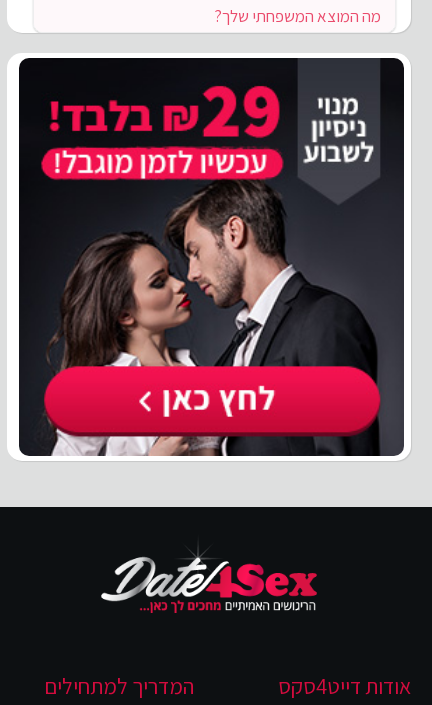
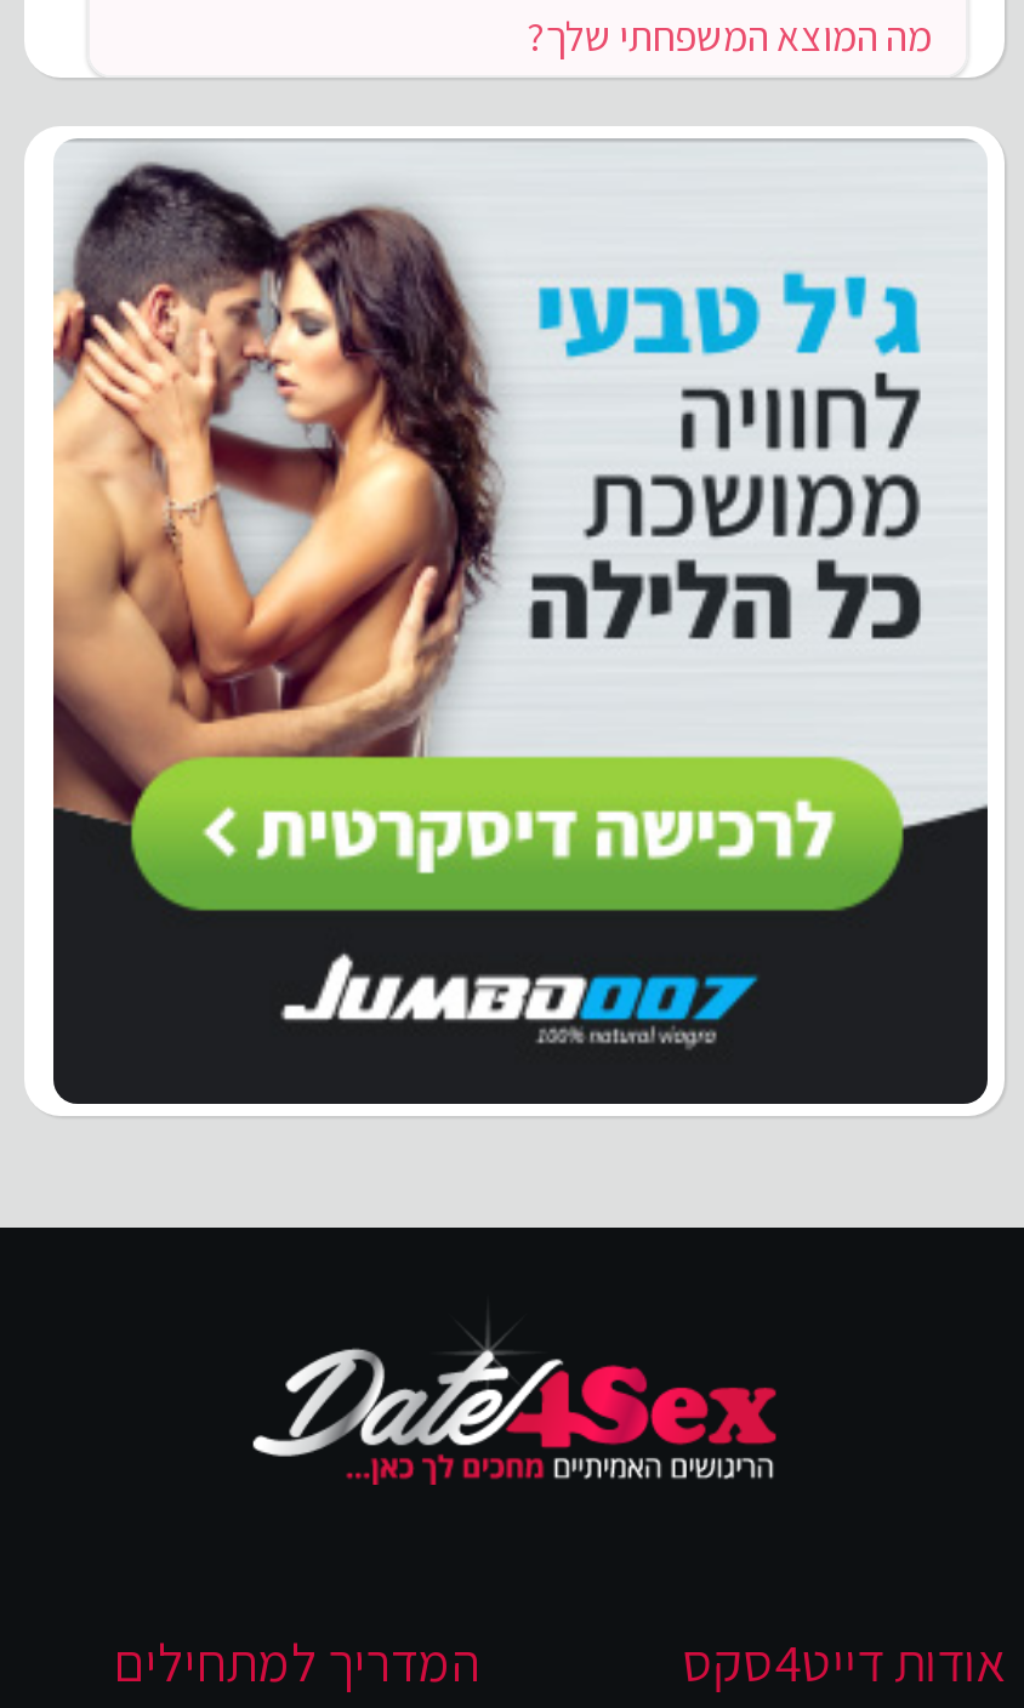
- [image]
+ [image]
